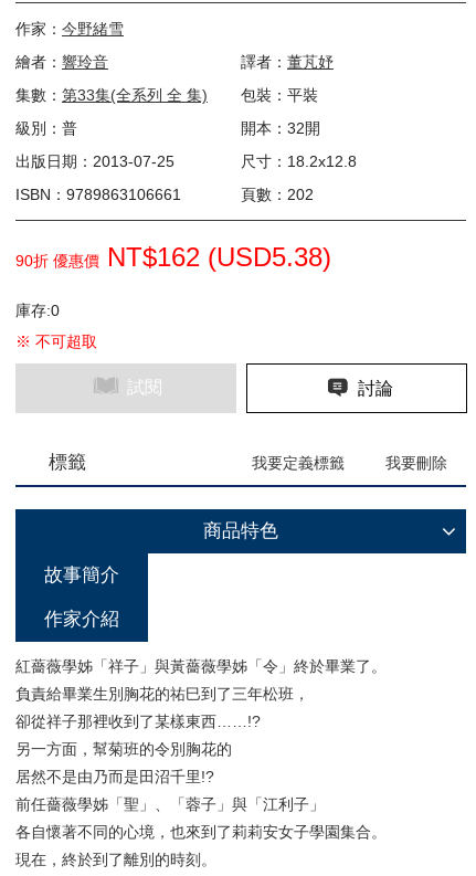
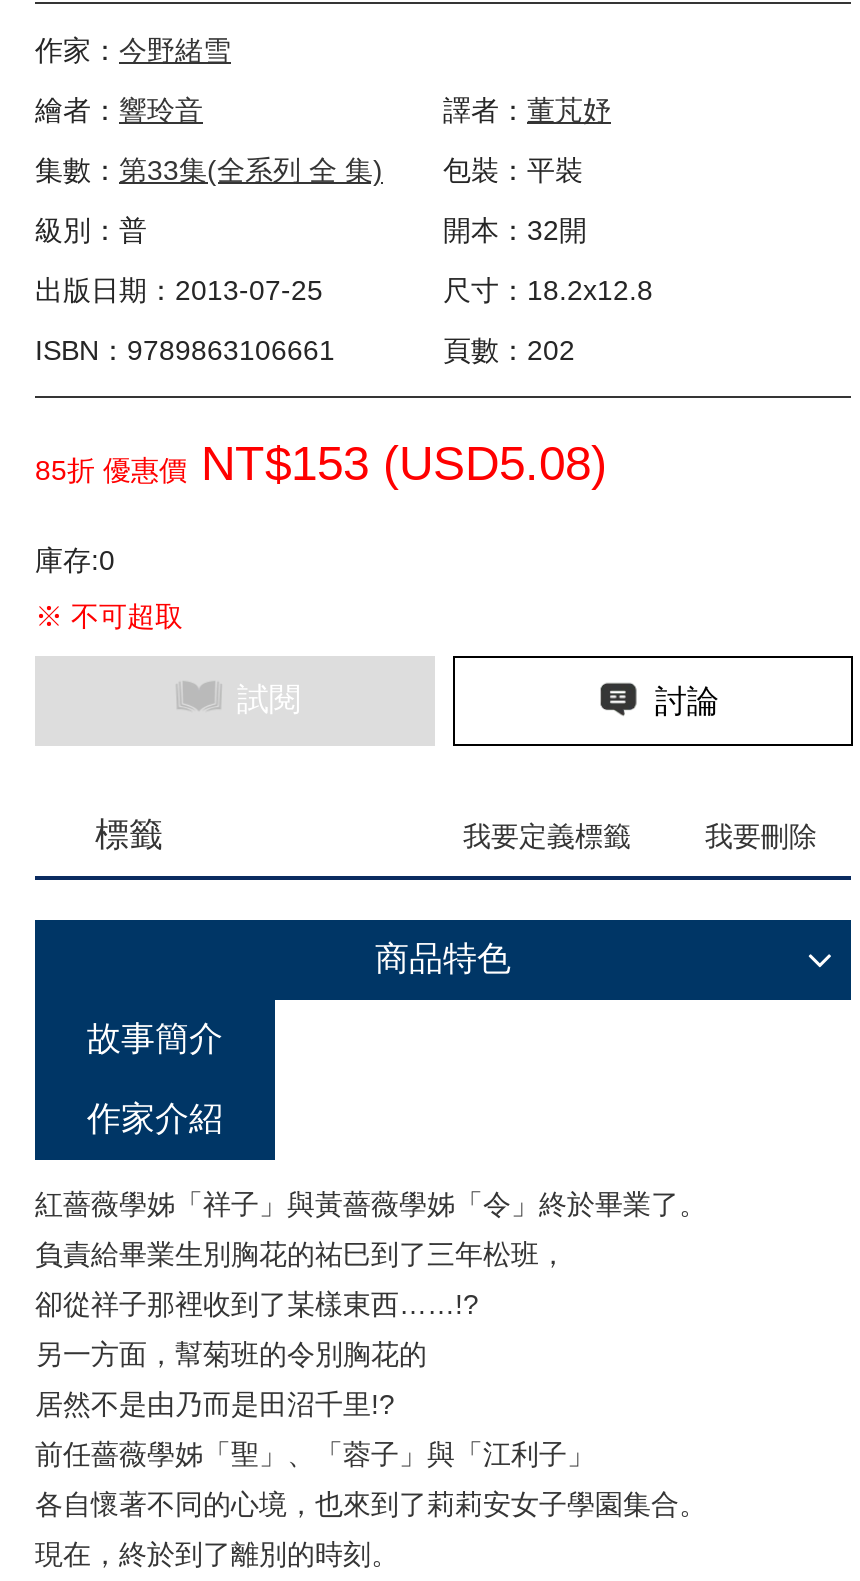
- 90折 優惠價NT$162 (USD5.38)
+ 85折 優惠價NT$153 (USD5.08)
